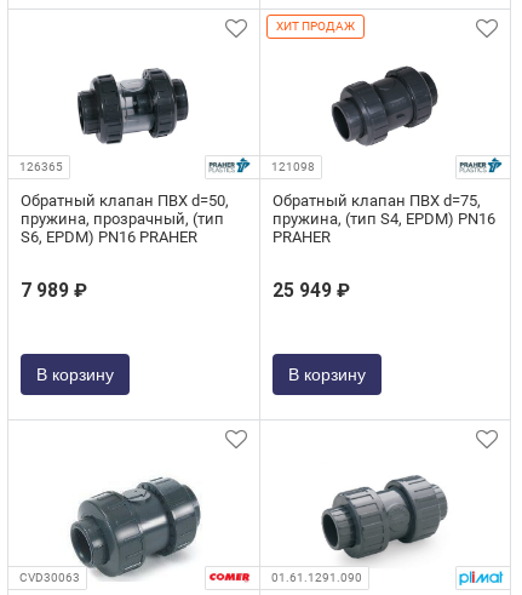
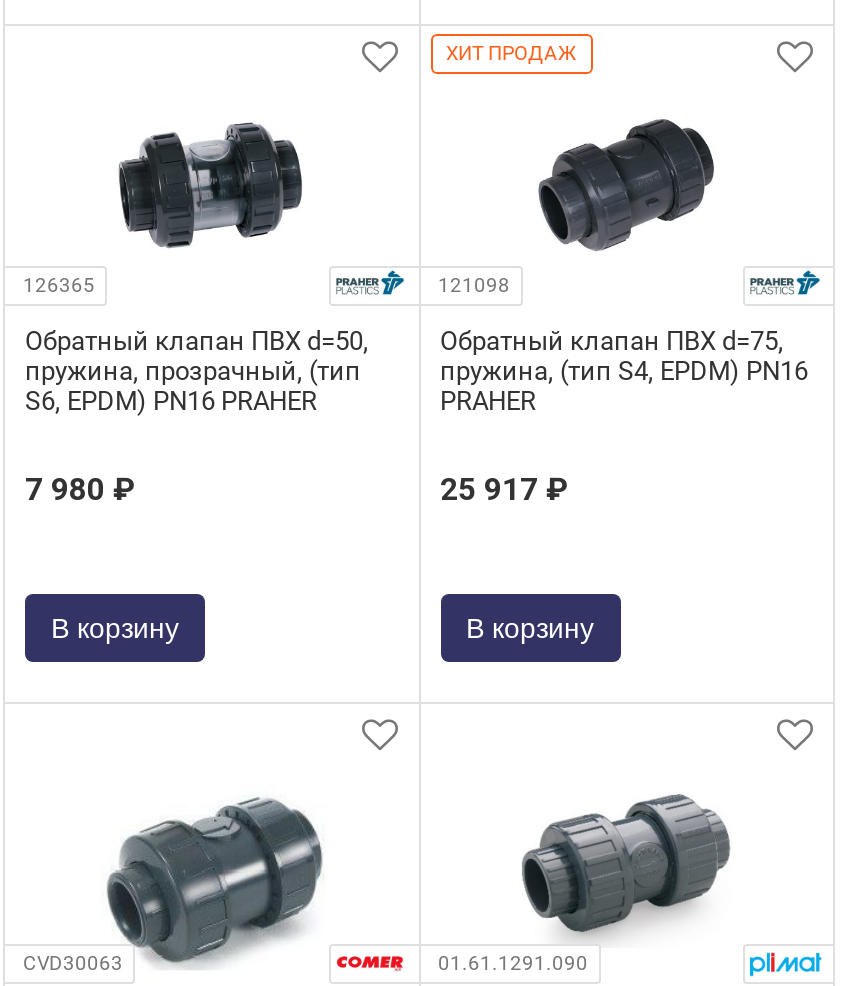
- 7 989 ₽
+ 7 980 ₽

- 25 949 ₽
+ 25 917 ₽
